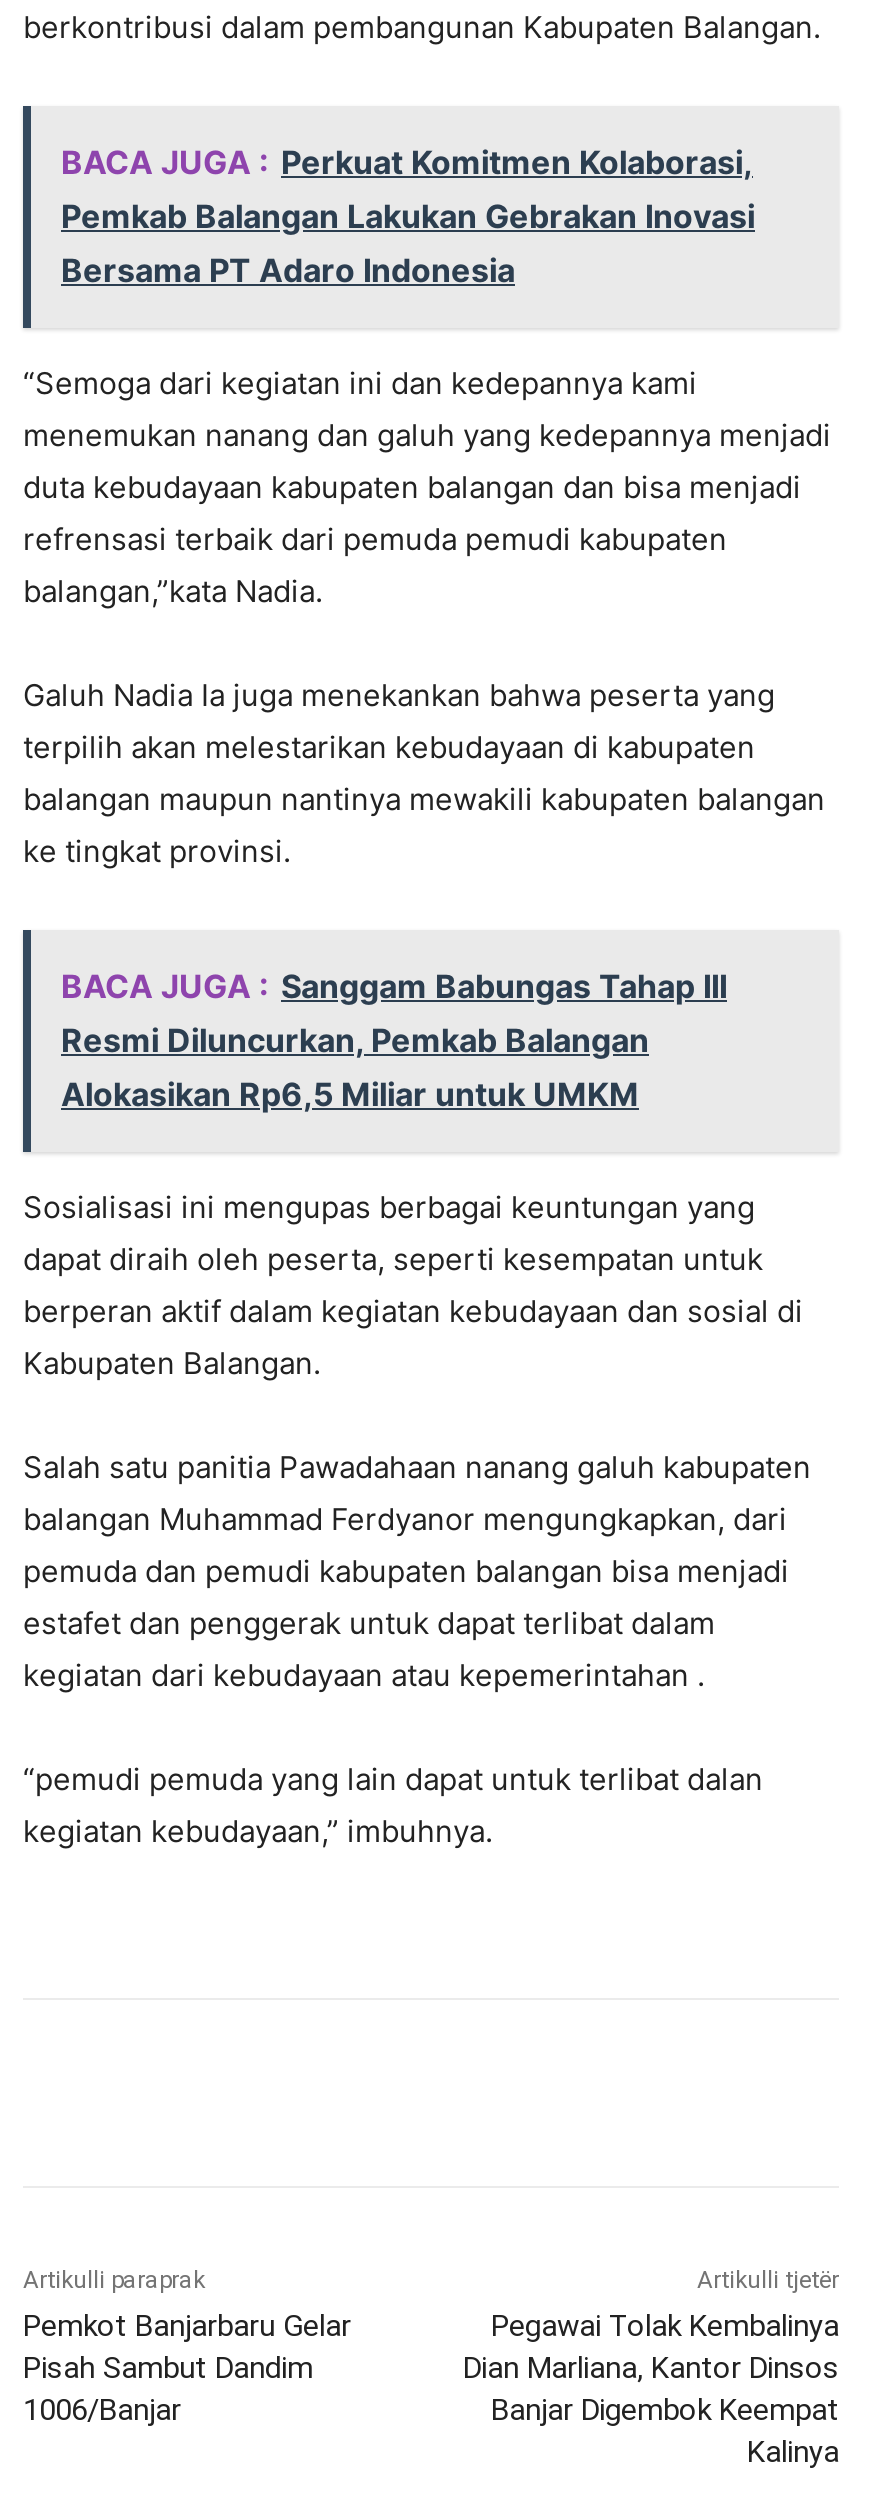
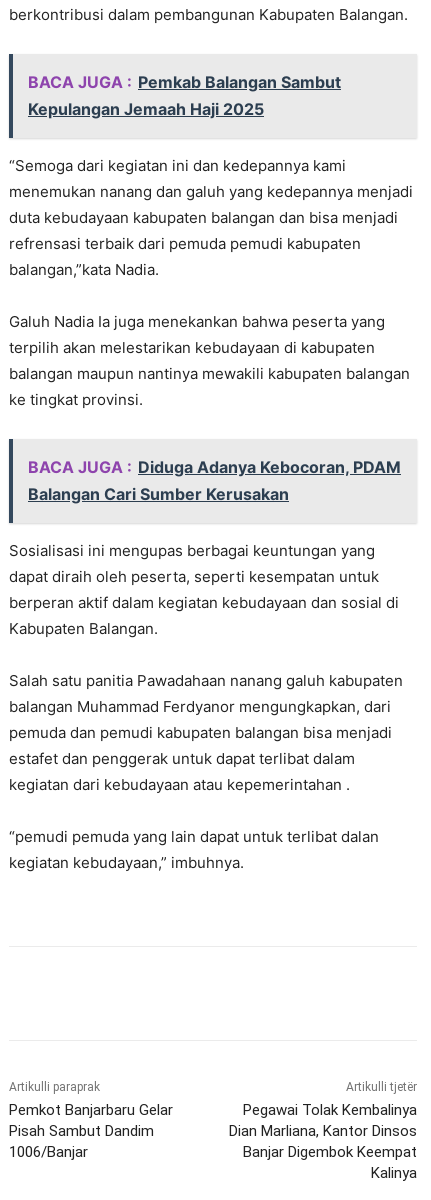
- BACA JUGA : Perkuat Komitmen Kolaborasi,
- Pemkab Balangan Lakukan Gebrakan Inovasi
- Bersama PT Adaro Indonesia
+ BACA JUGA : Pemkab Balangan Sambut
+ Kepulangan Jemaah Haji 2025

- BACA JUGA : Sanggam Babungas Tahap III
- Resmi Diluncurkan, Pemkab Balangan
- Alokasikan Rp6,5 Miliar untuk UMKM
+ BACA JUGA : Diduga Adanya Kebocoran, PDAM
+ Balangan Cari Sumber Kerusakan
